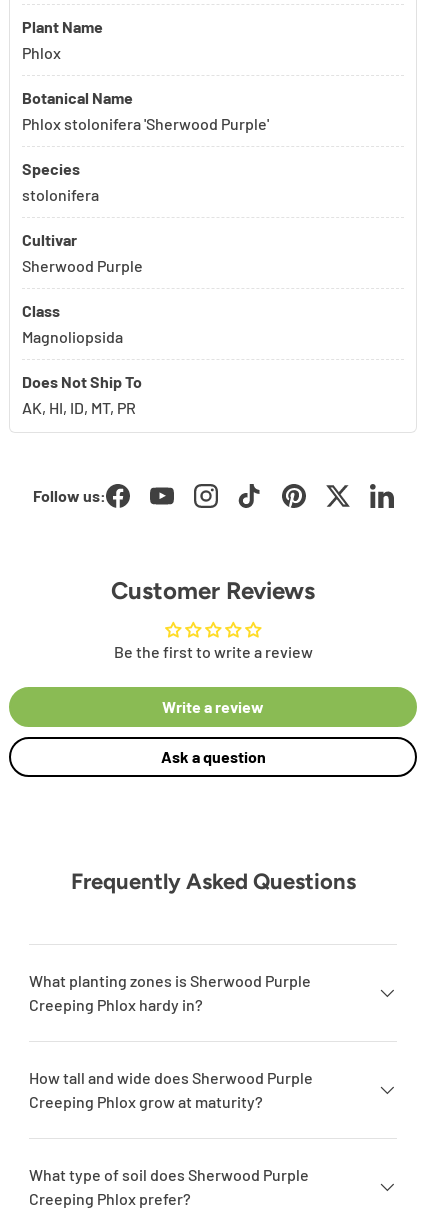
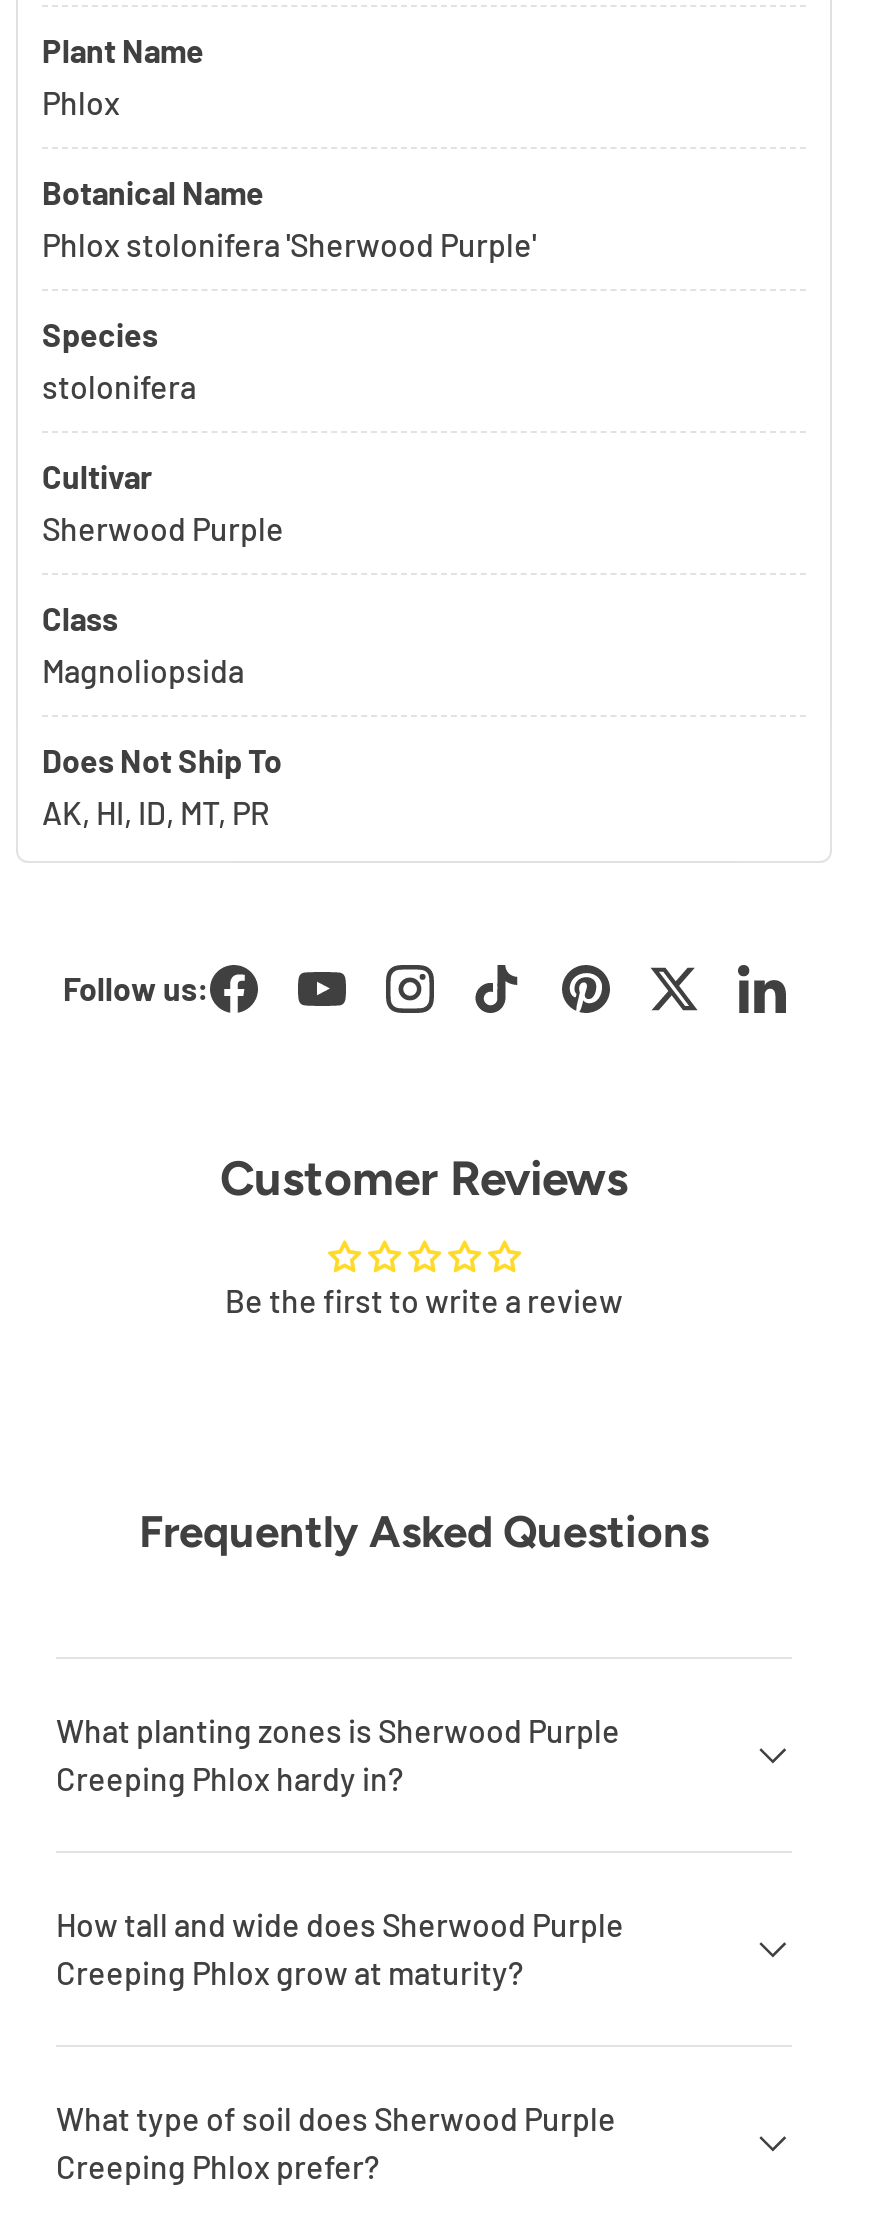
- Write a review
- Ask a question
